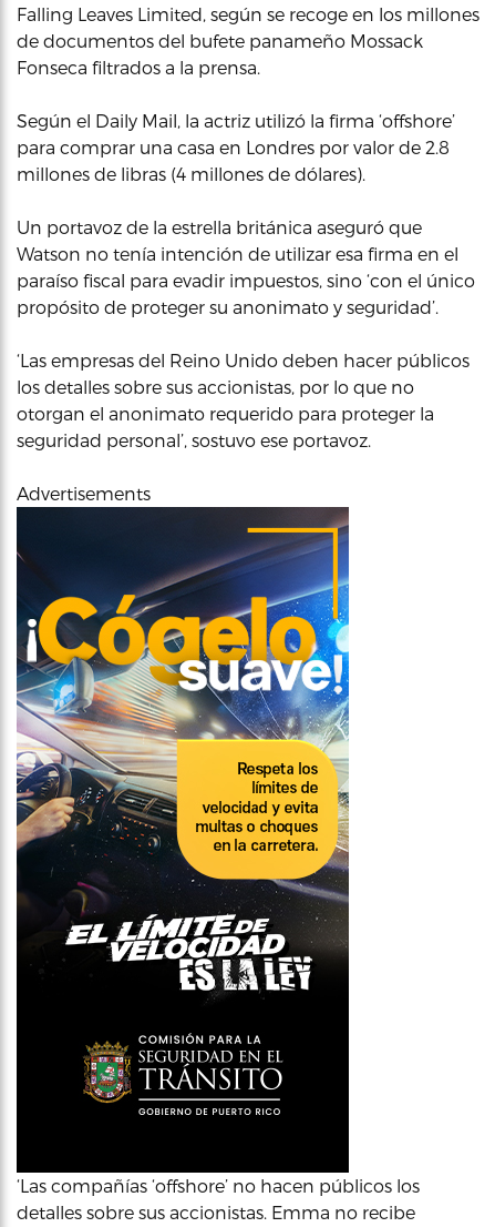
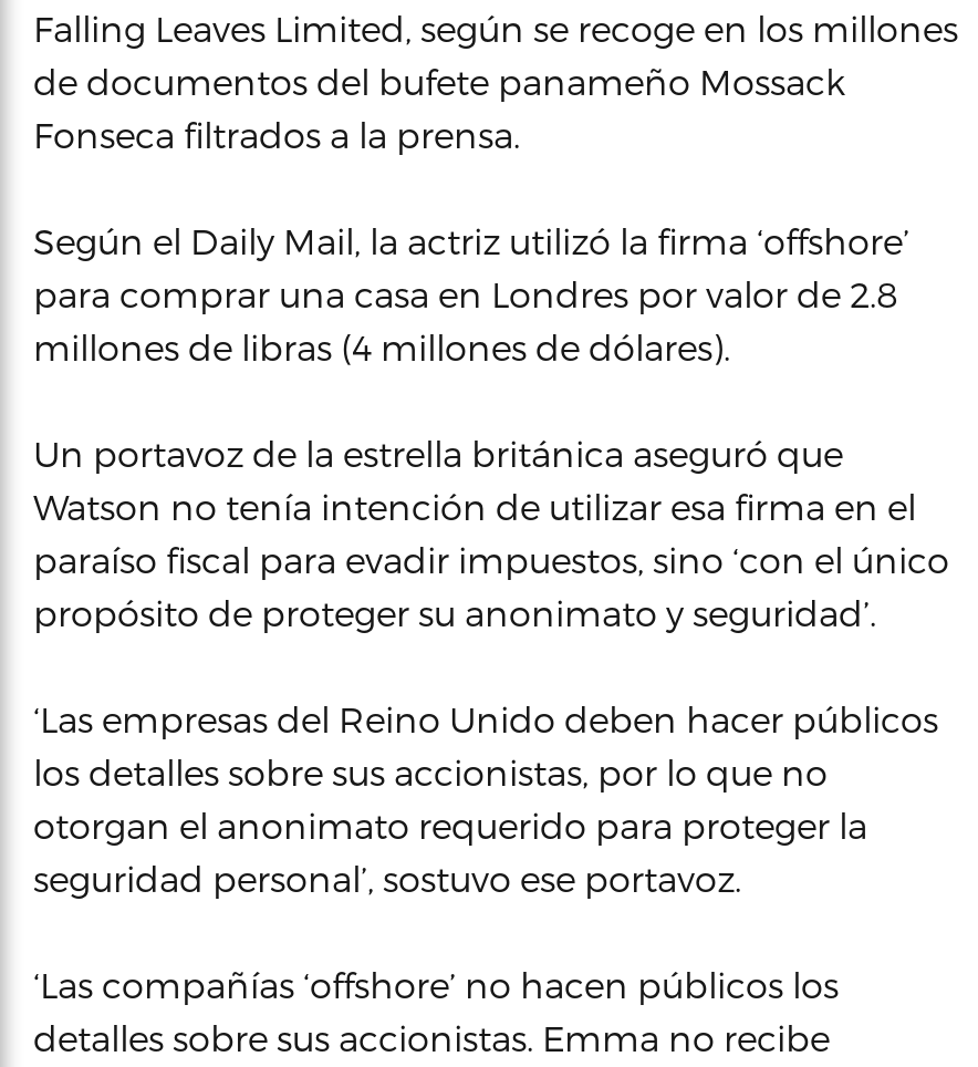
- Advertisements

- [image]
